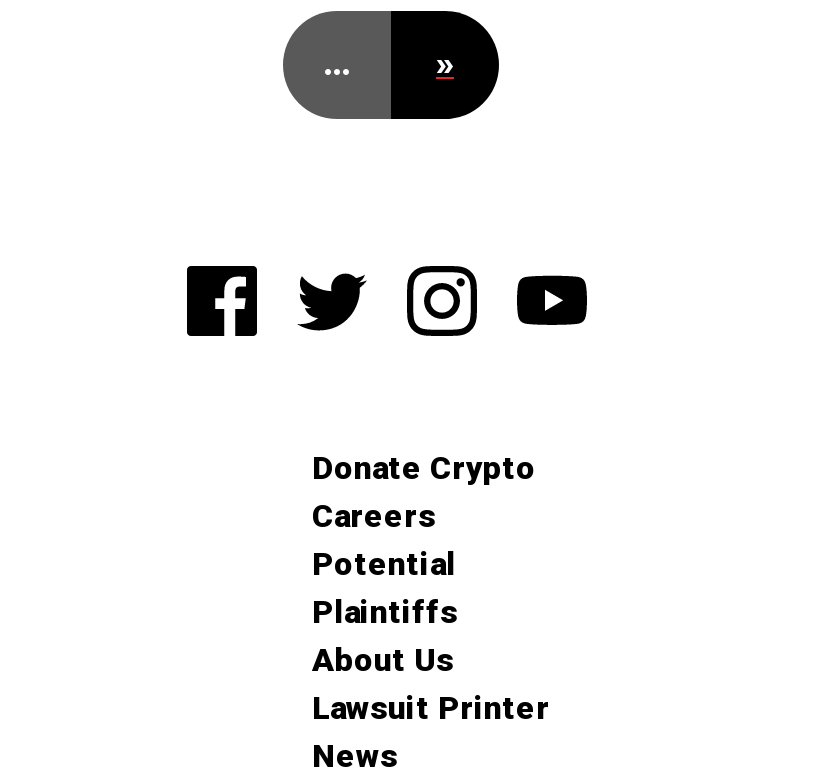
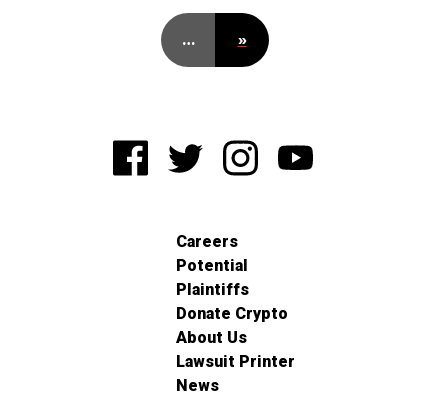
moved down: Donate Crypto

moved up: Careers | Potential | Plaintiffs
